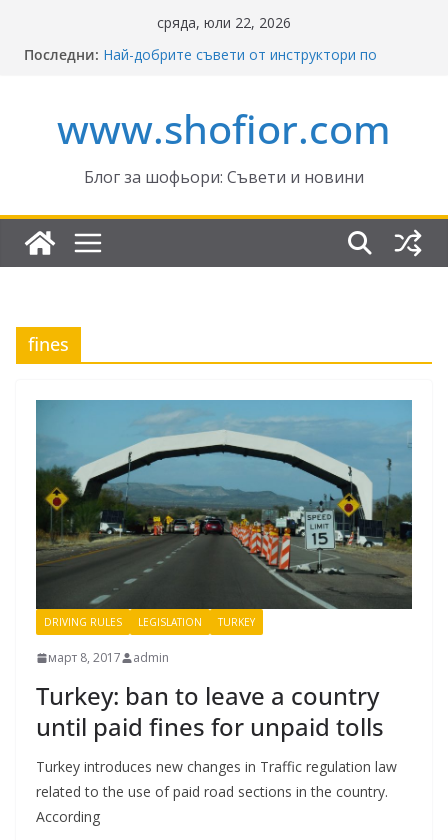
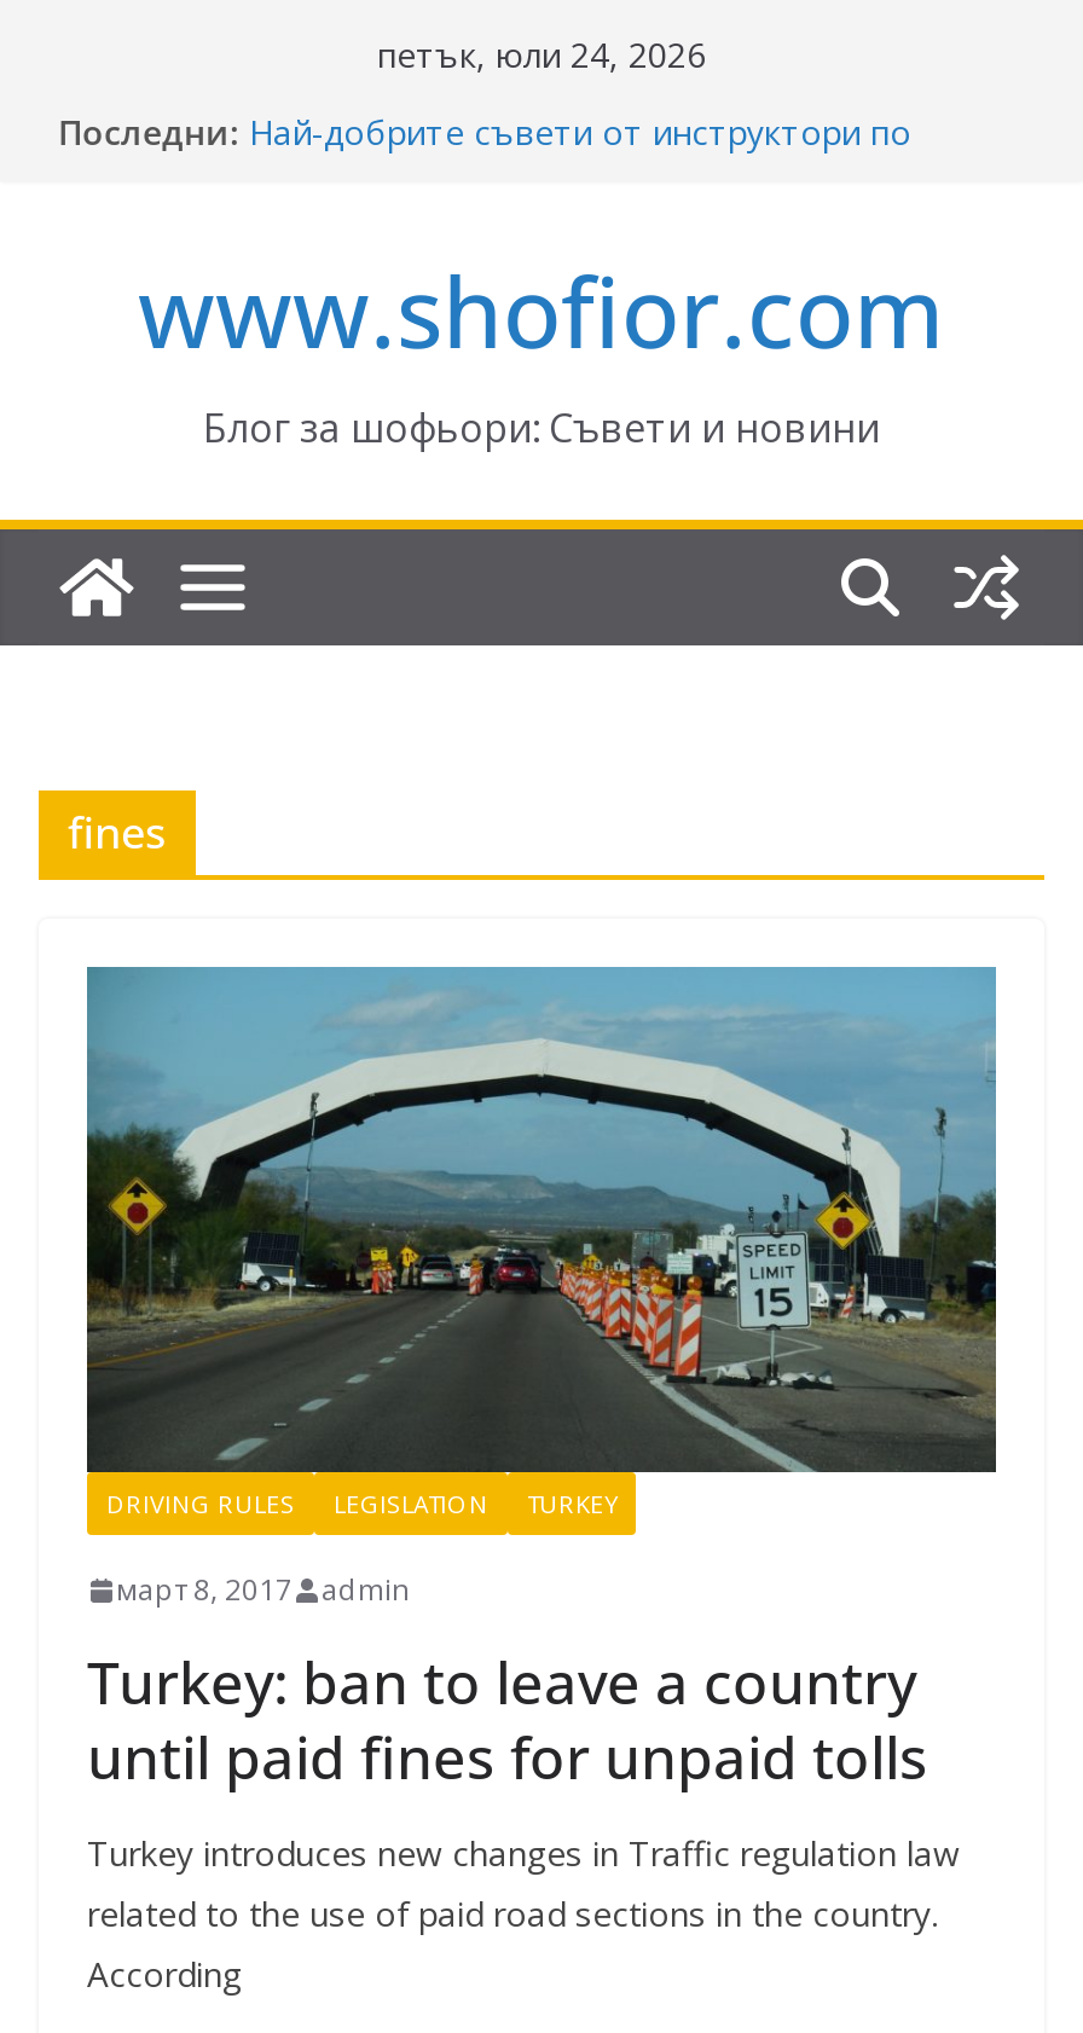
- сряда, юли 22, 2026
+ петък, юли 24, 2026
